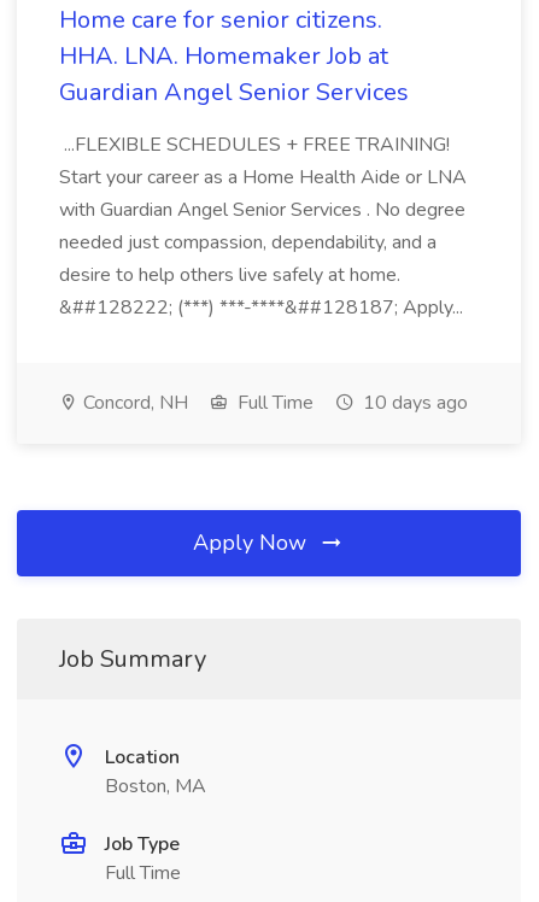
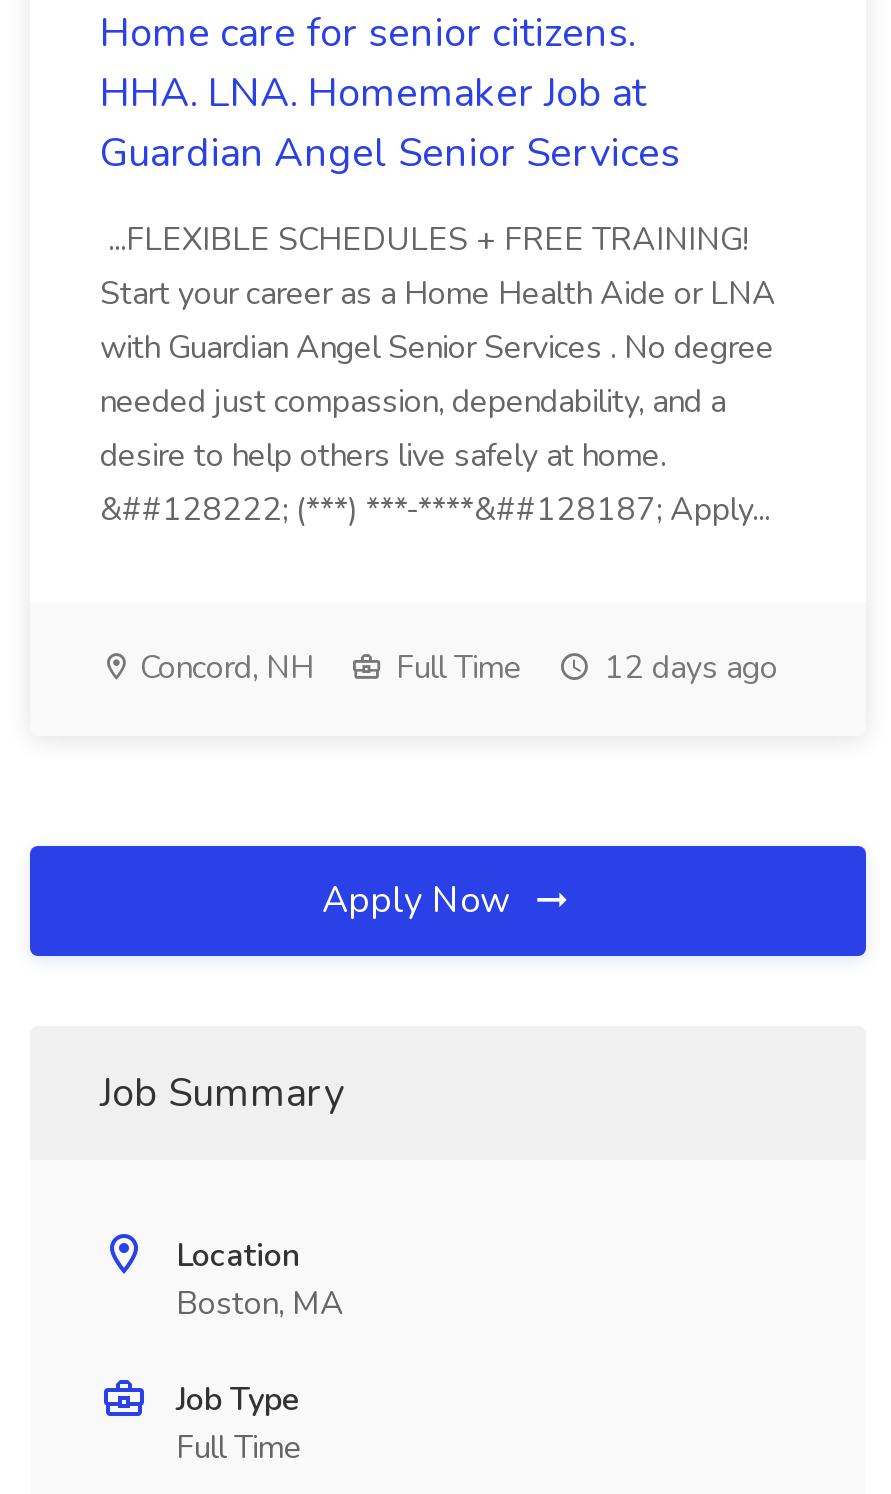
- Concord, NH Full Time 10 days ago
+ Concord, NH Full Time 12 days ago
